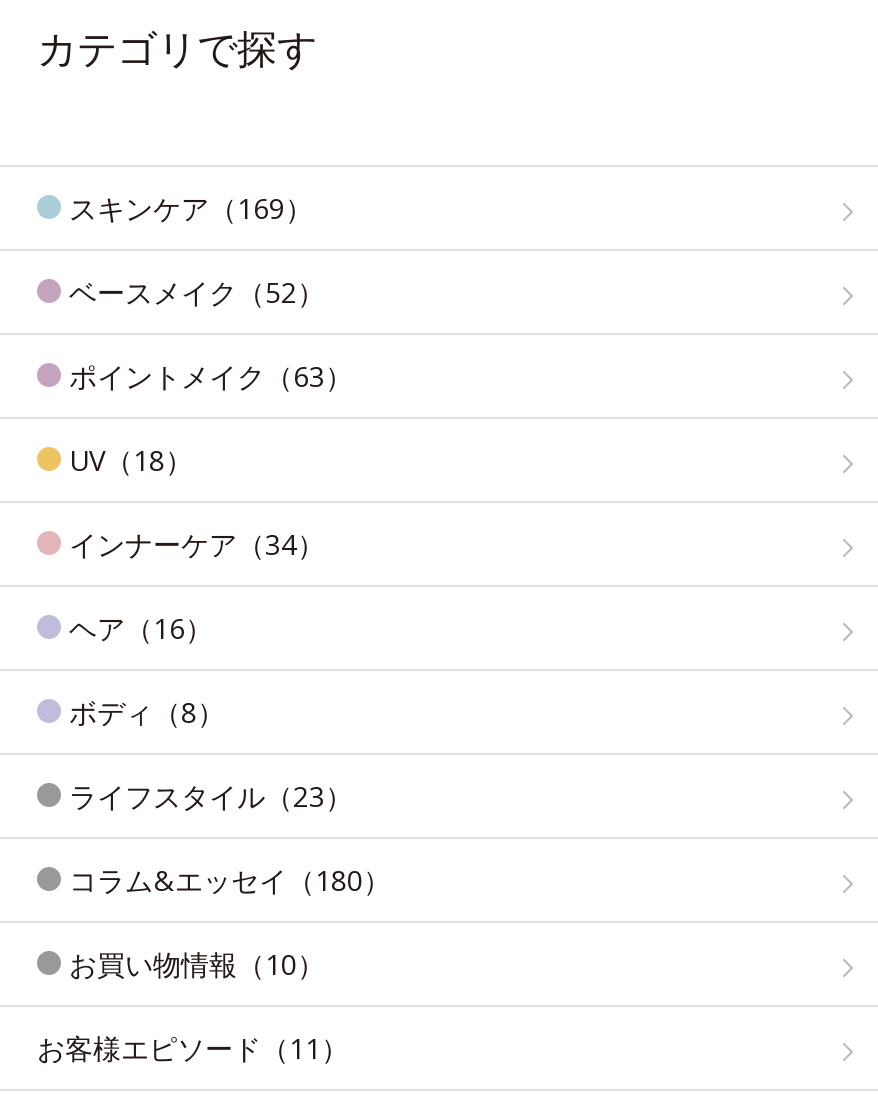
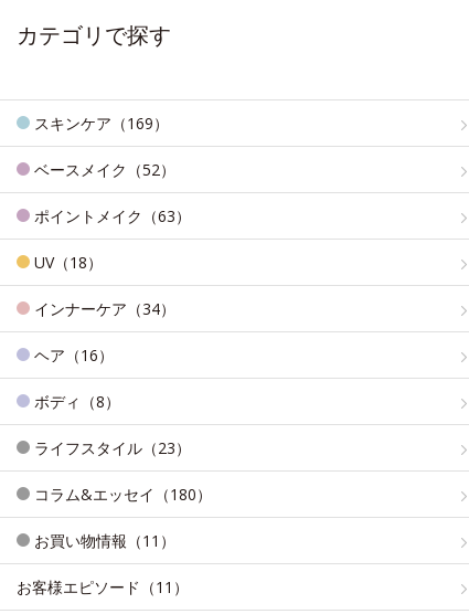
- お買い物情報（10）
+ お買い物情報（11）
